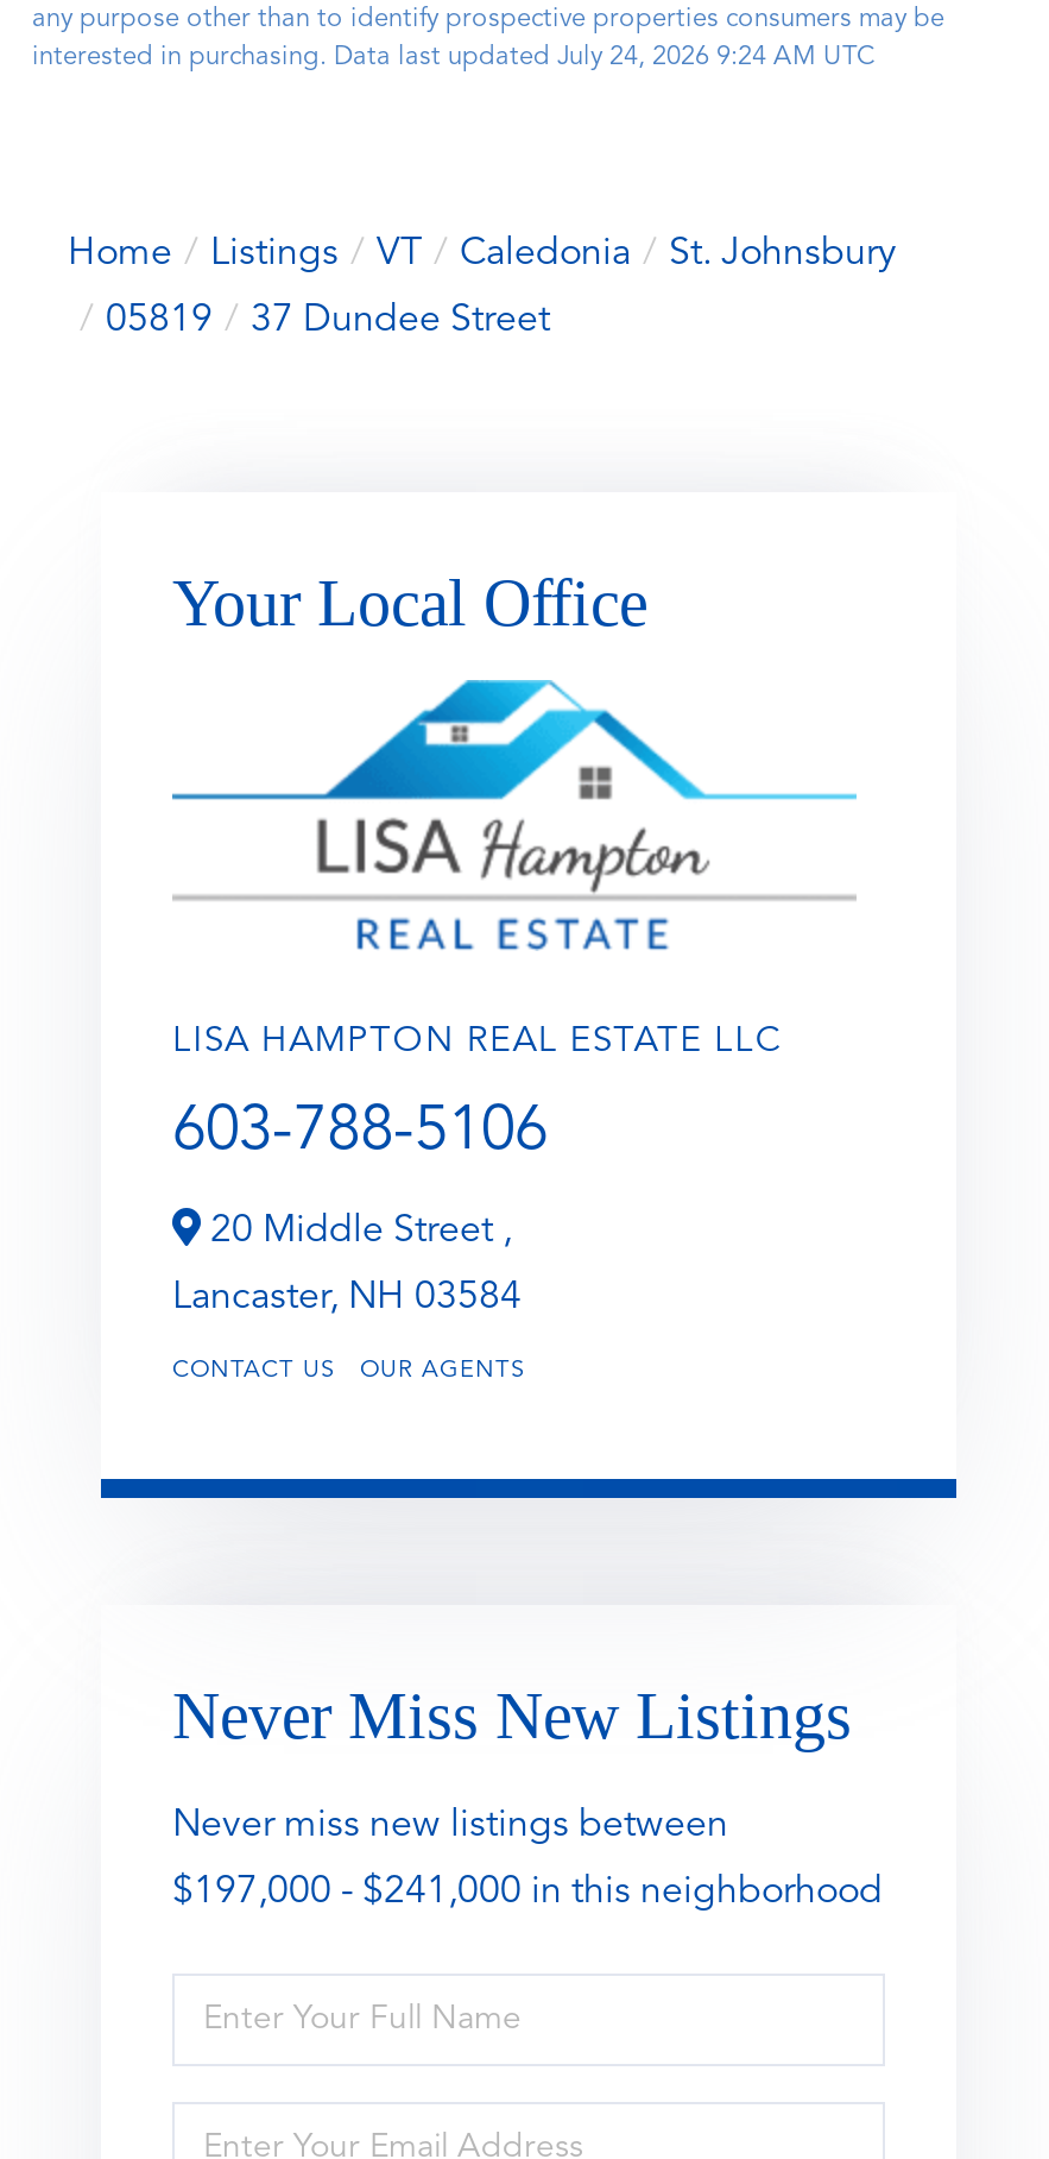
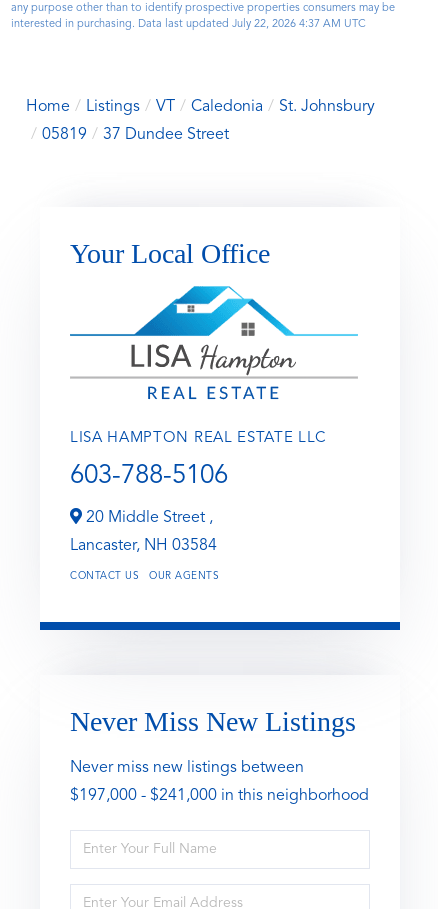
- interested in purchasing. Data last updated July 24, 2026 9:24 AM UTC
+ interested in purchasing. Data last updated July 22, 2026 4:37 AM UTC
